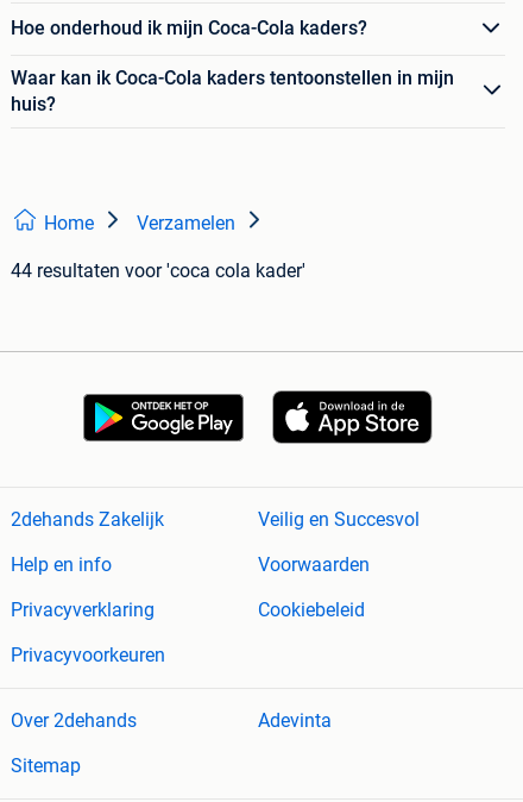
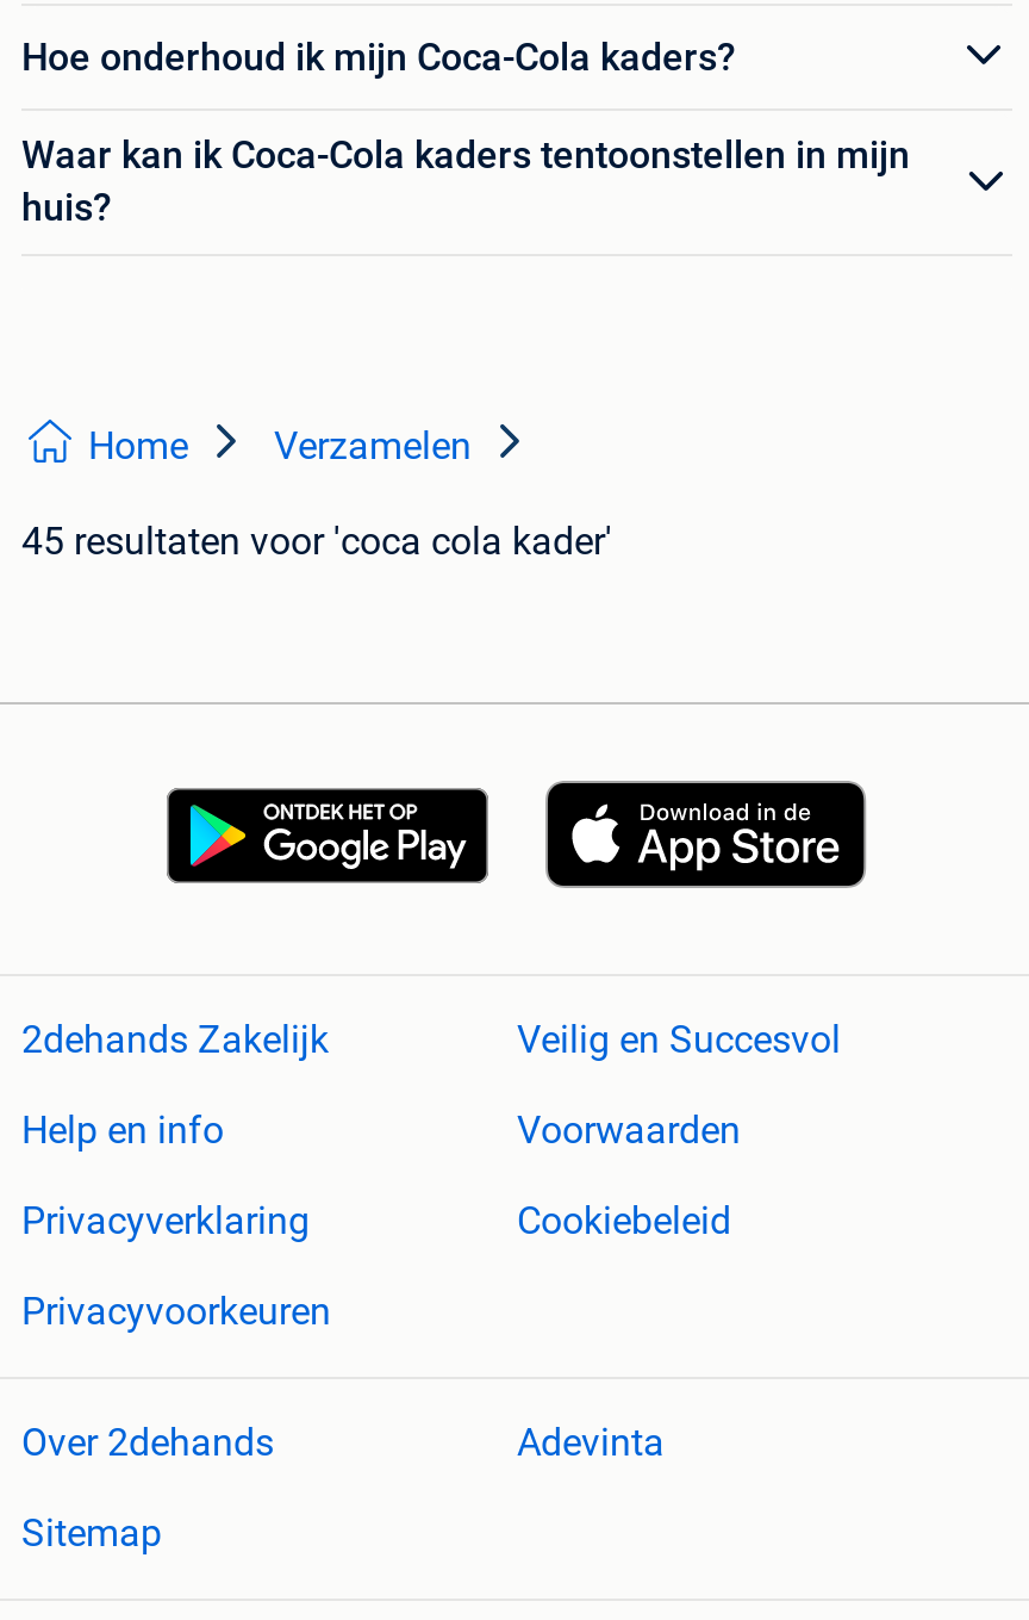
- 44 resultaten voor 'coca cola kader'
+ 45 resultaten voor 'coca cola kader'
